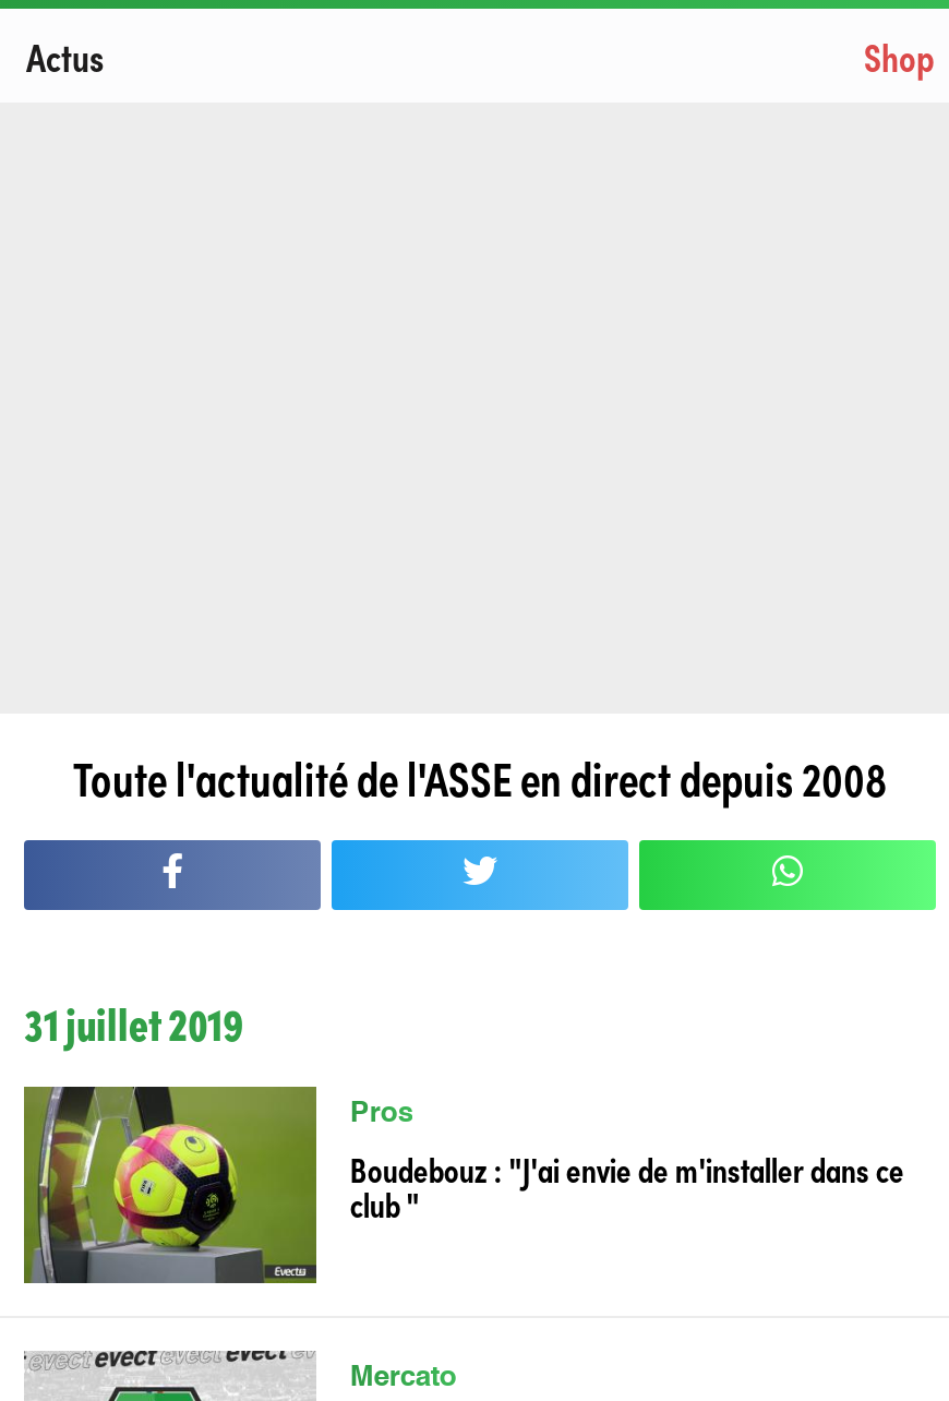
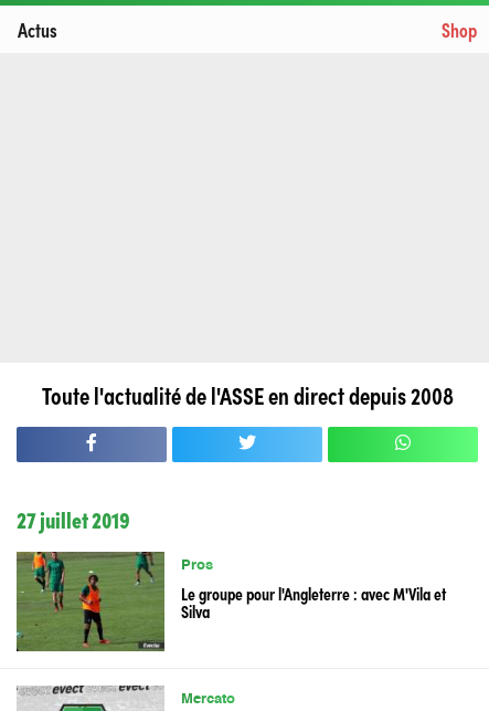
- 31 juillet 2019
+ 27 juillet 2019

- [image]
- Boudebouz : "J'ai envie de m'installer dans ce
- club "
+ [image]
+ Le groupe pour l'Angleterre : avec M'Vila et
+ Silva
